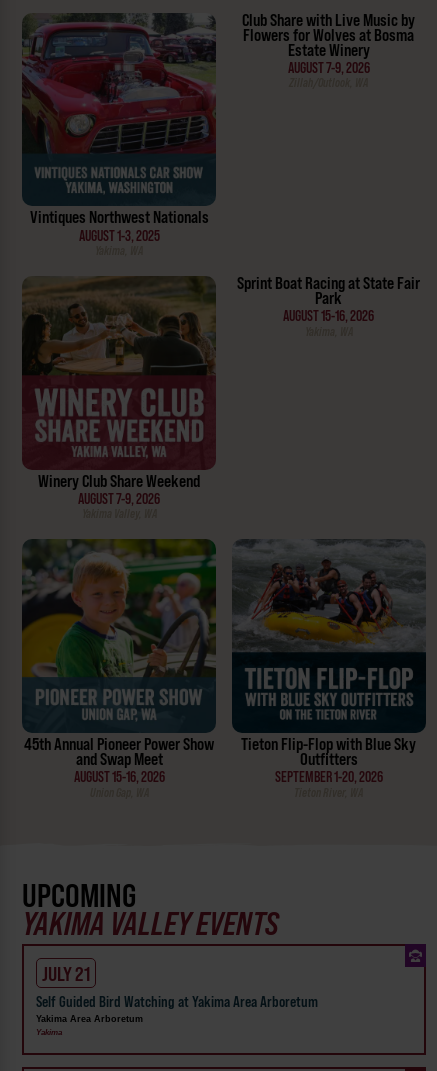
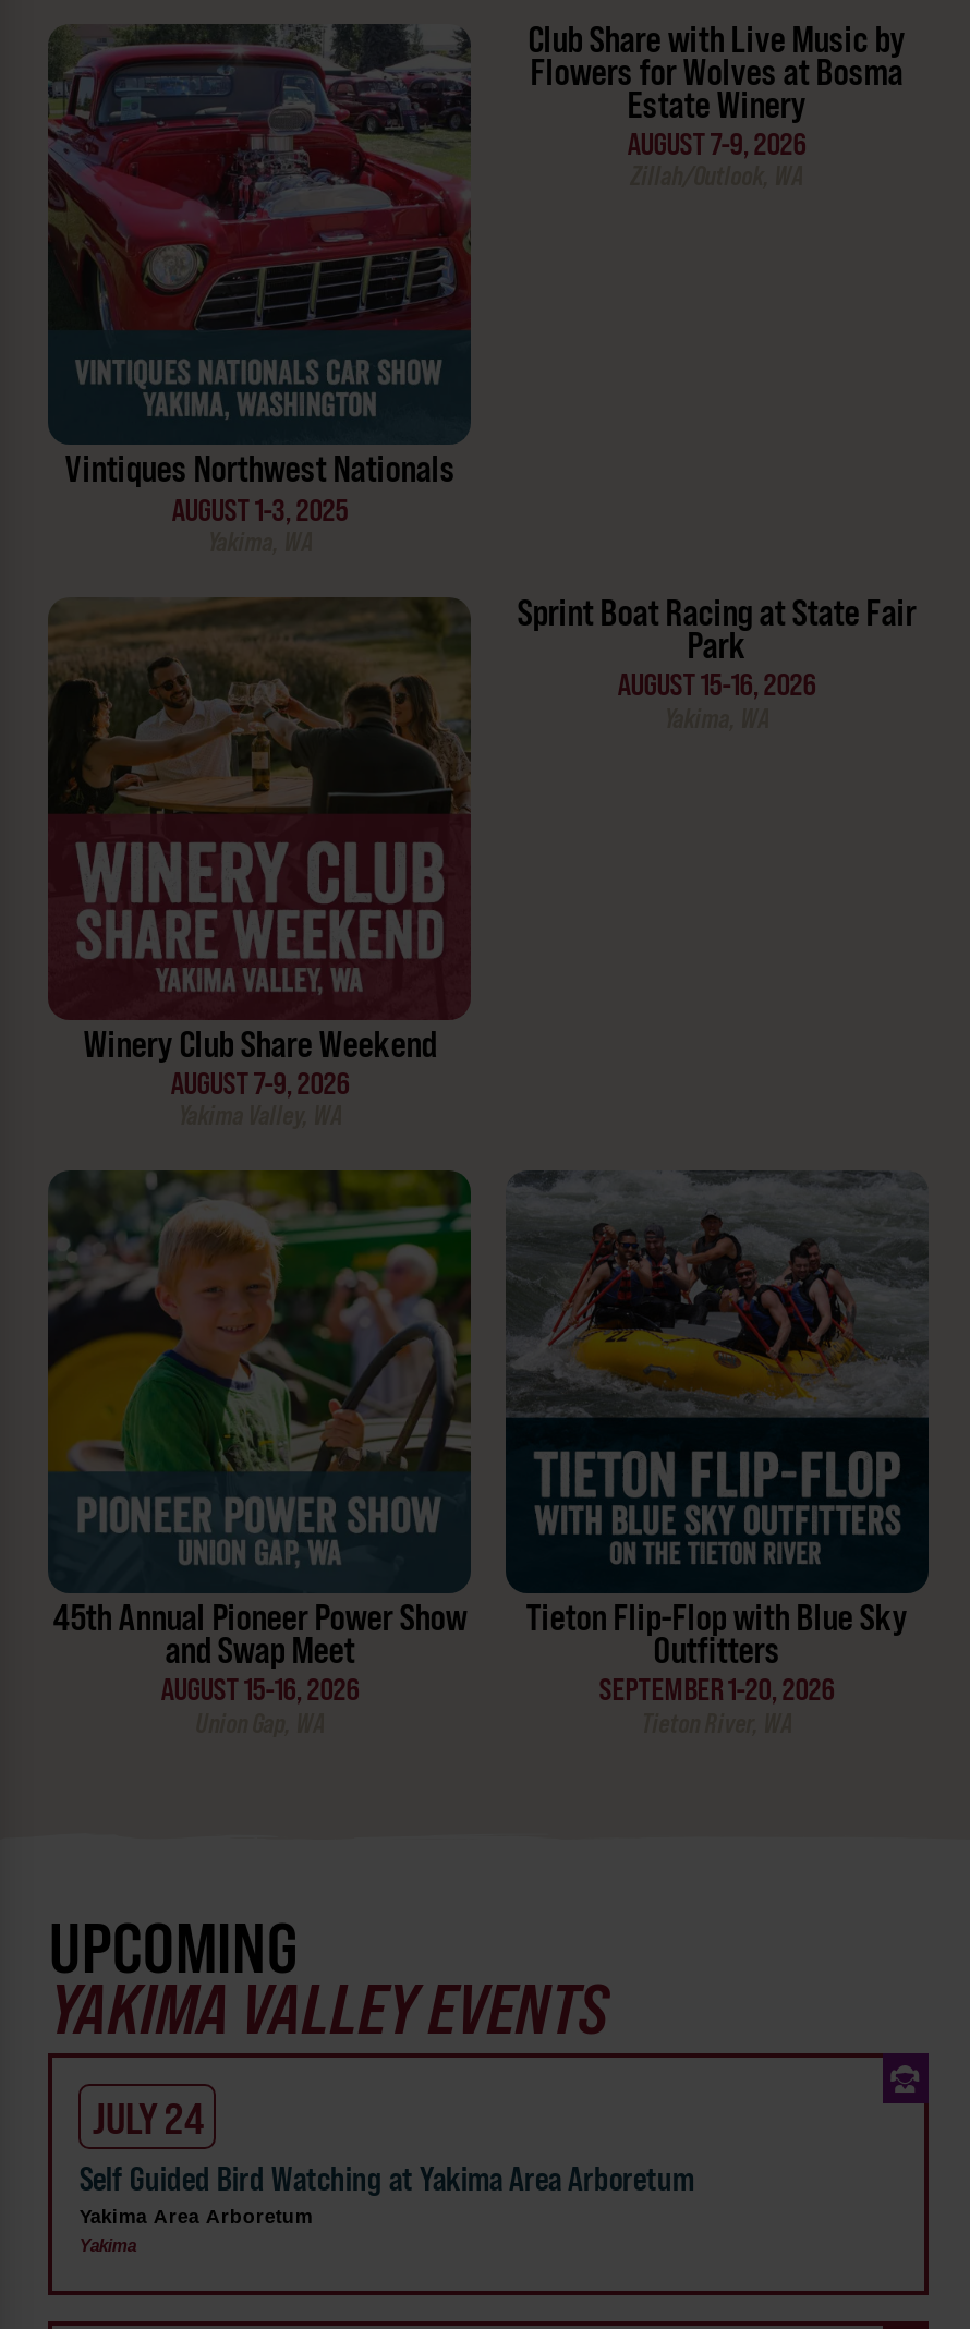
- JULY 21
+ JULY 24
